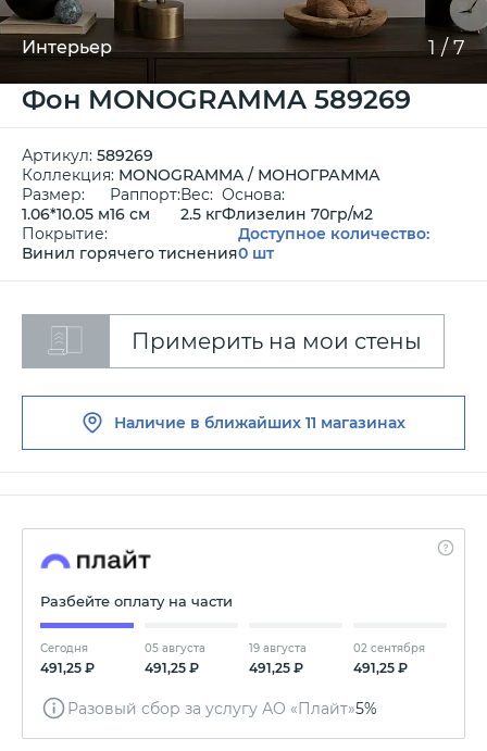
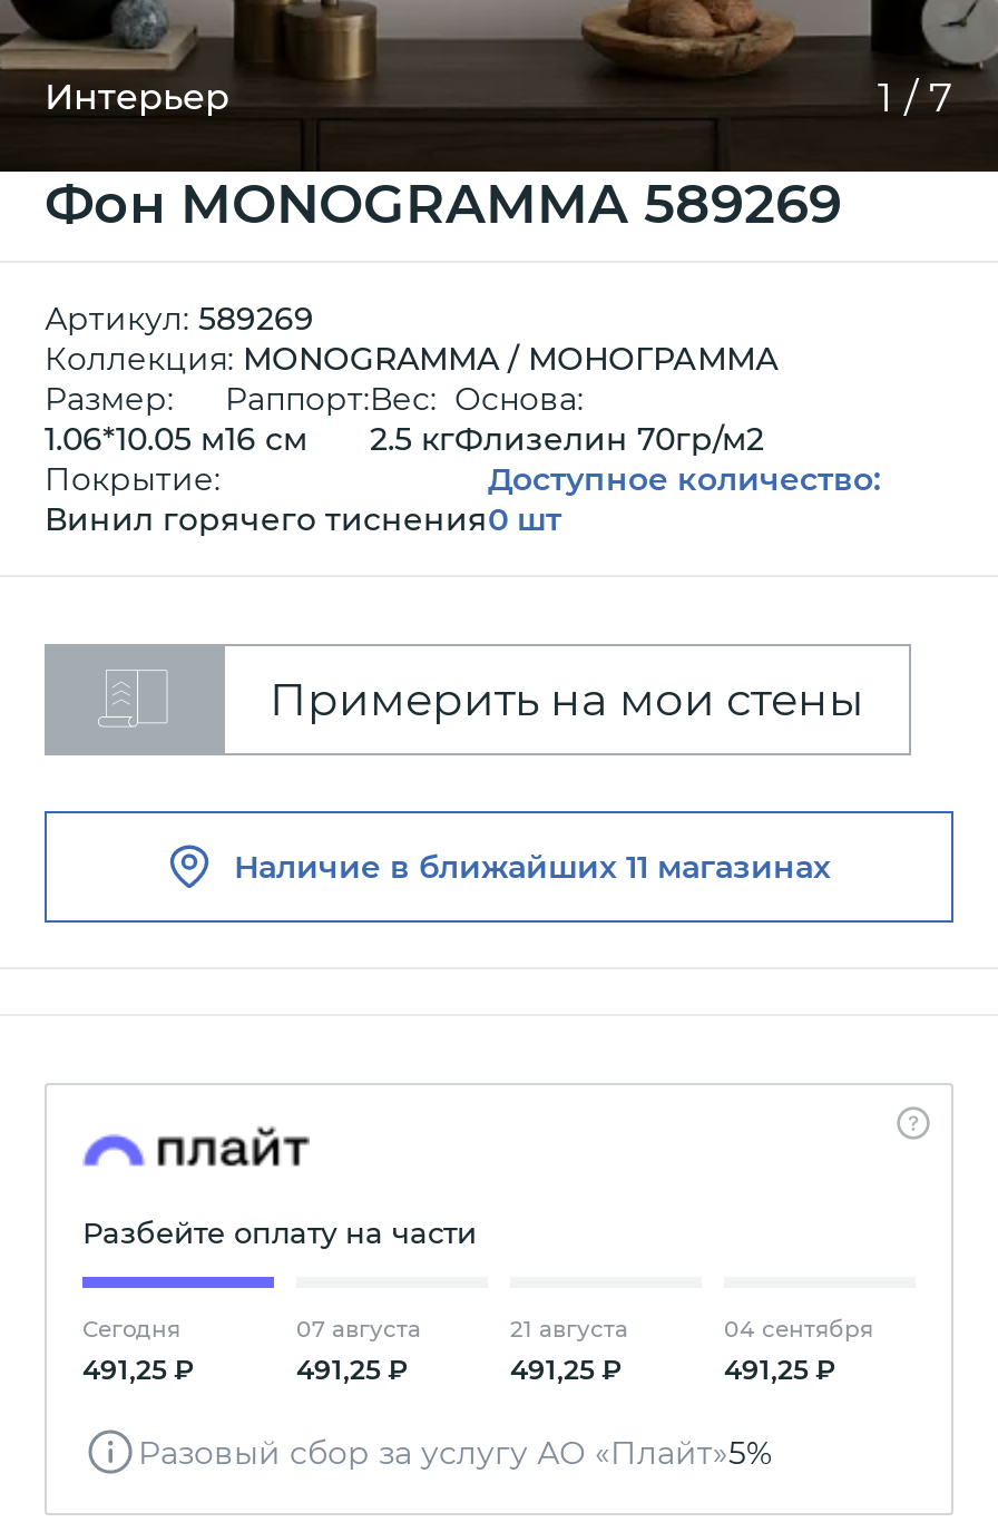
- 05 августа
+ 07 августа

- 19 августа
+ 21 августа

- 02 сентября
+ 04 сентября
